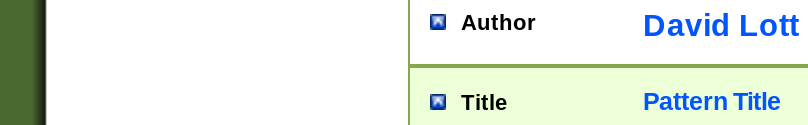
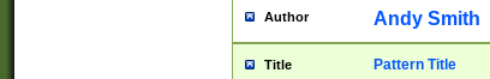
- David Lott
+ Andy Smith
